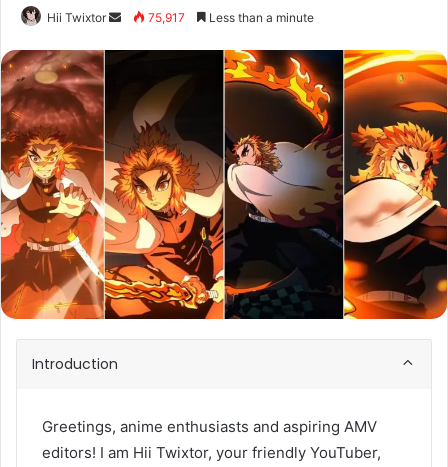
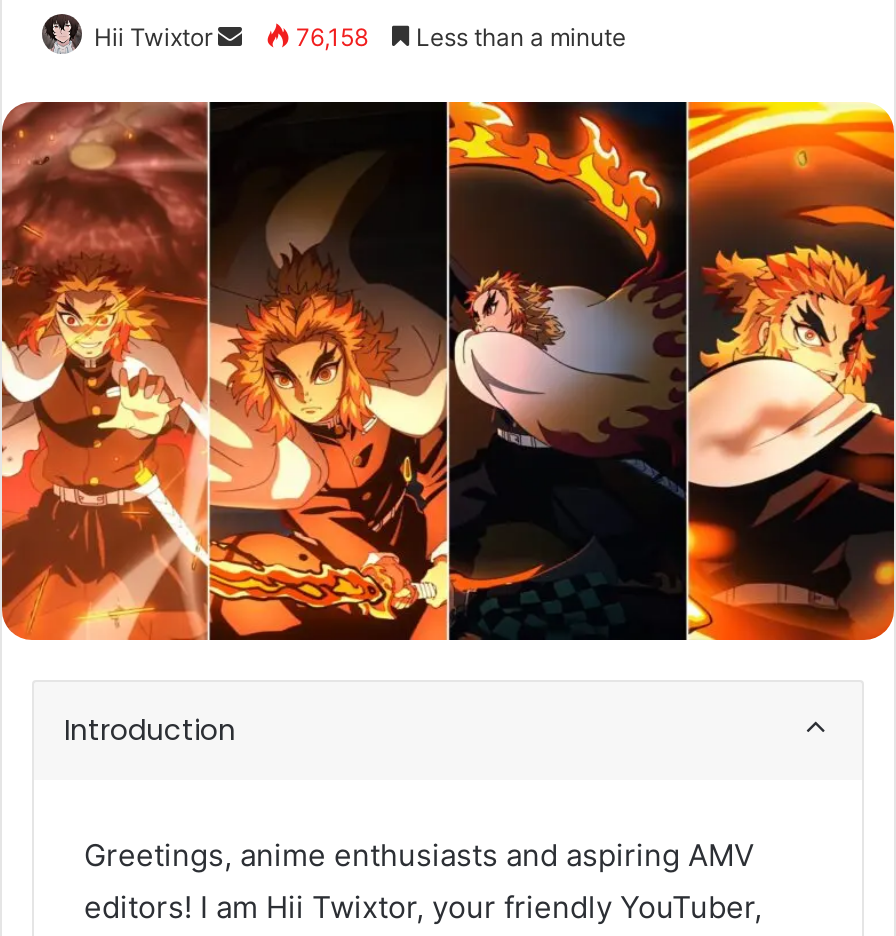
- 75,917
+ 76,158
